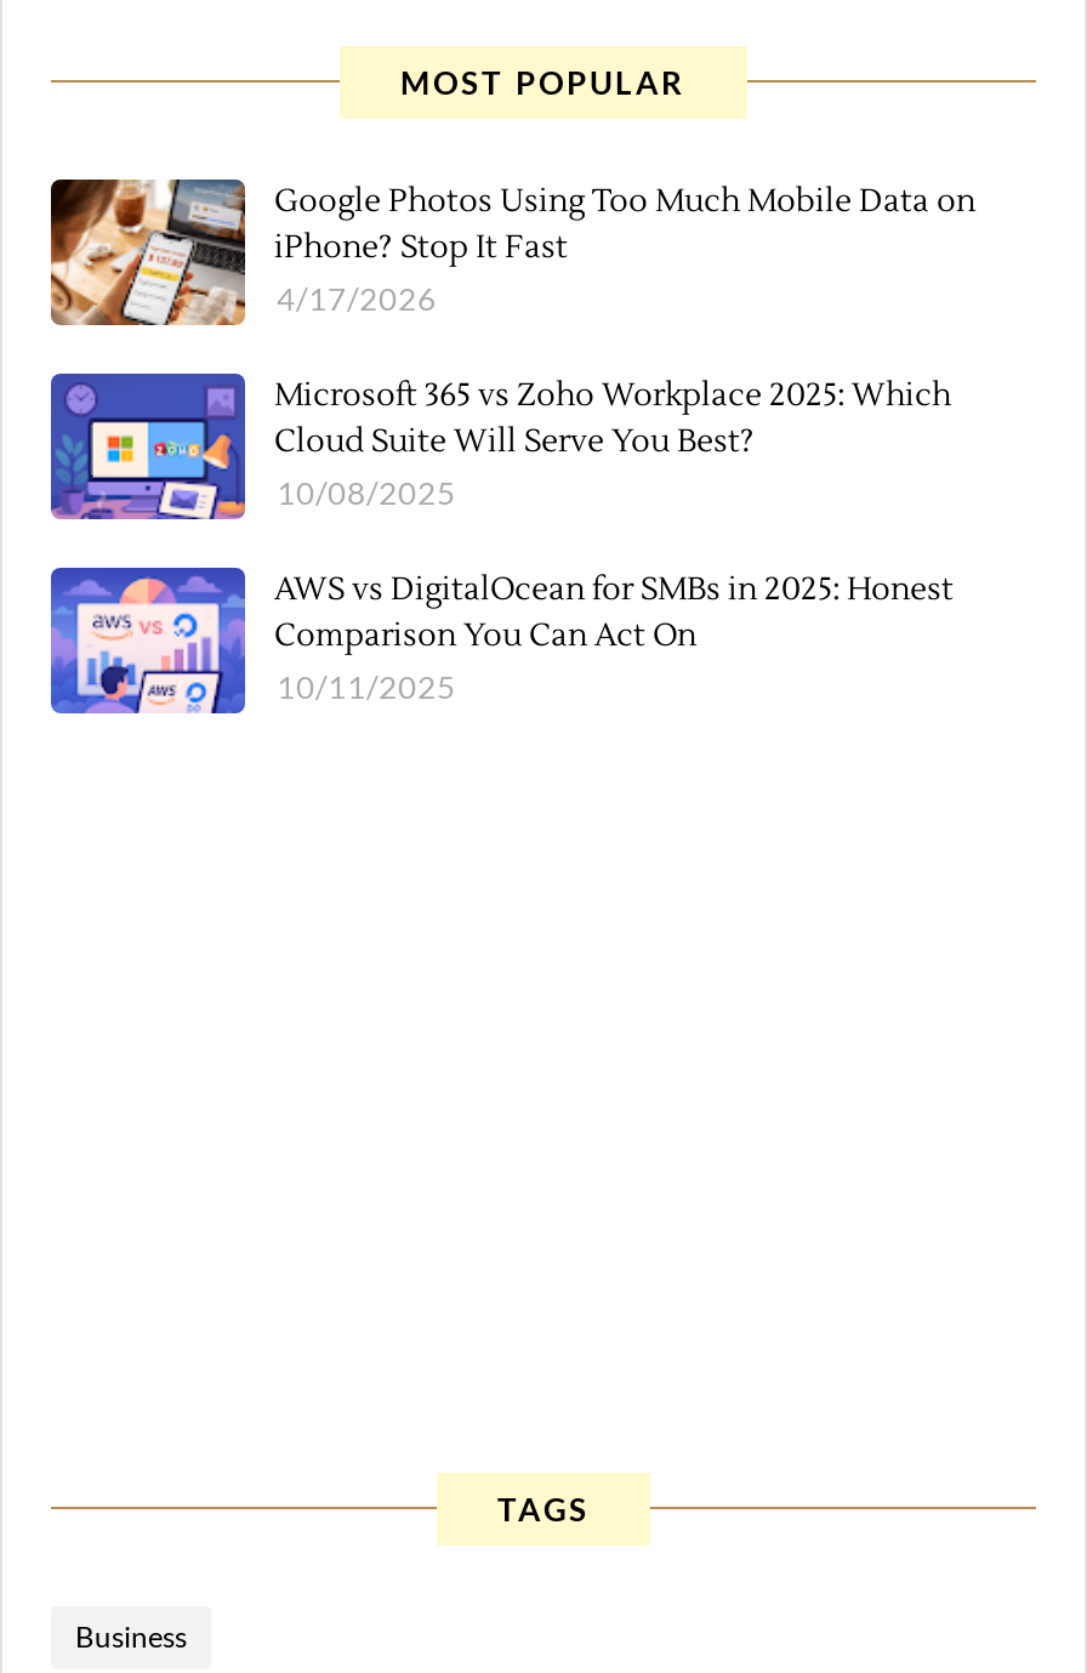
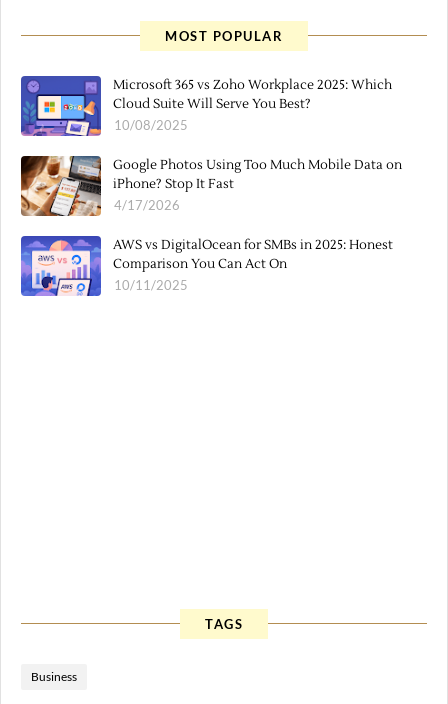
moved down: [image] | Google Photos Using Too Much Mobile Data on | iPhone? Stop It Fast | 4/17/2026

moved up: [image] | Microsoft 365 vs Zoho Workplace 2025: Which | Cloud Suite Will Serve You Best? | 10/08/2025
